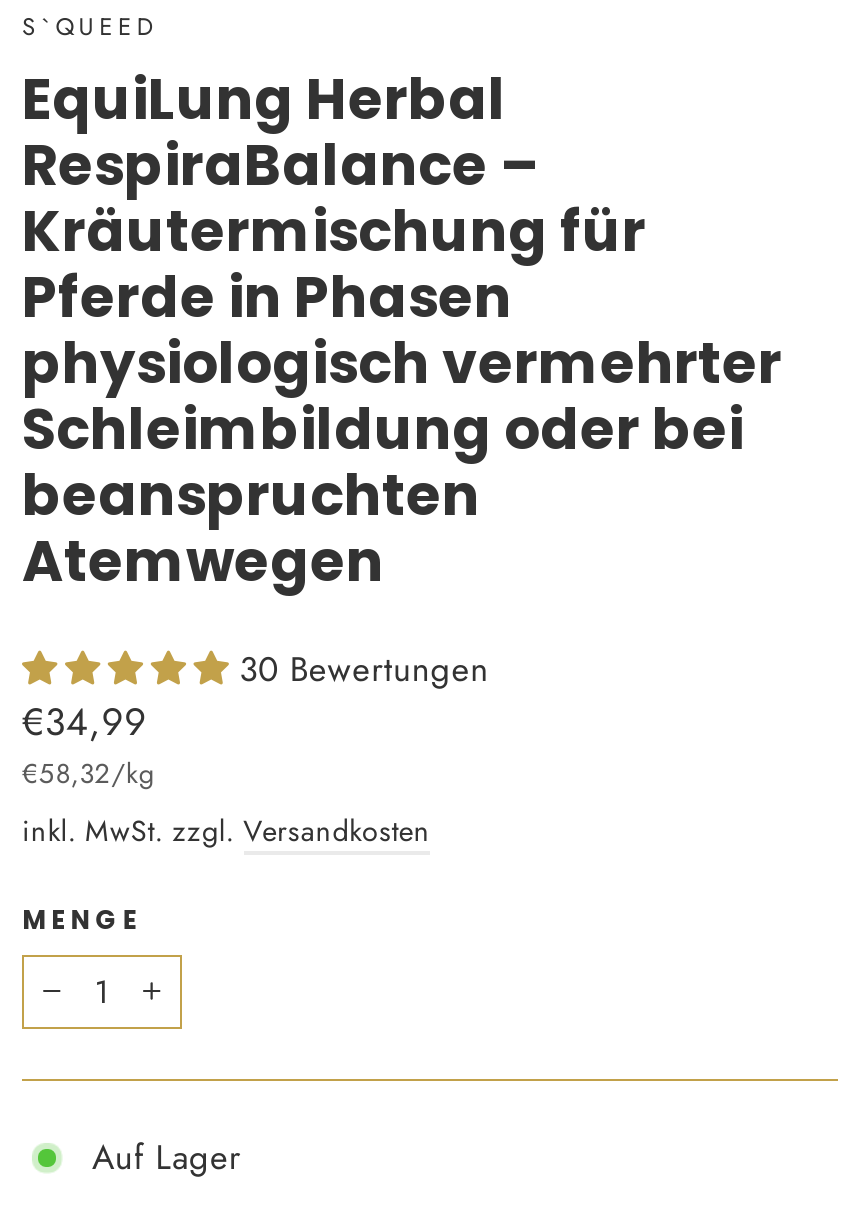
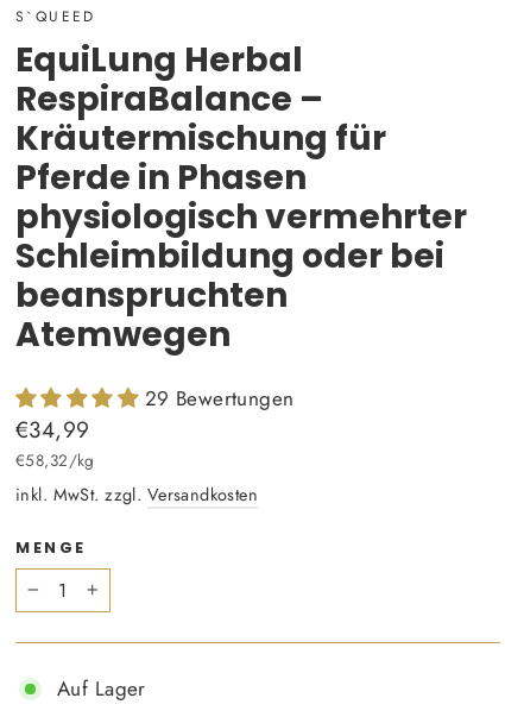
- 30 Bewertungen
+ 29 Bewertungen
